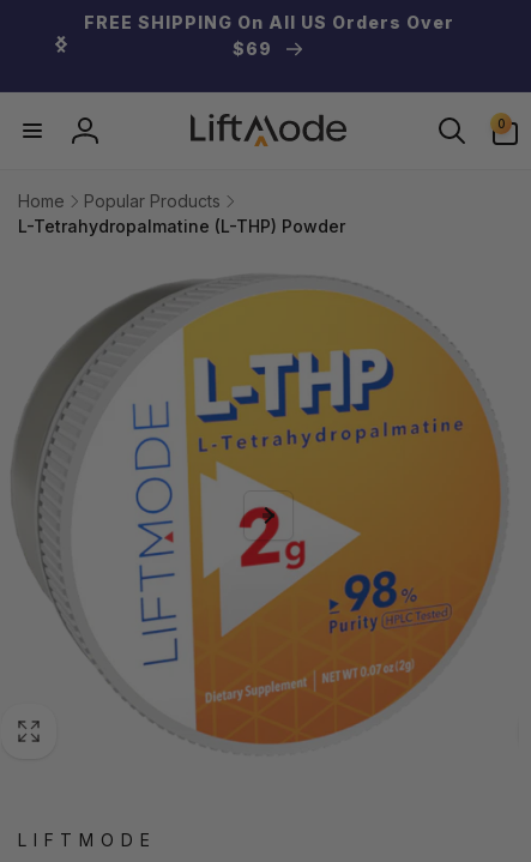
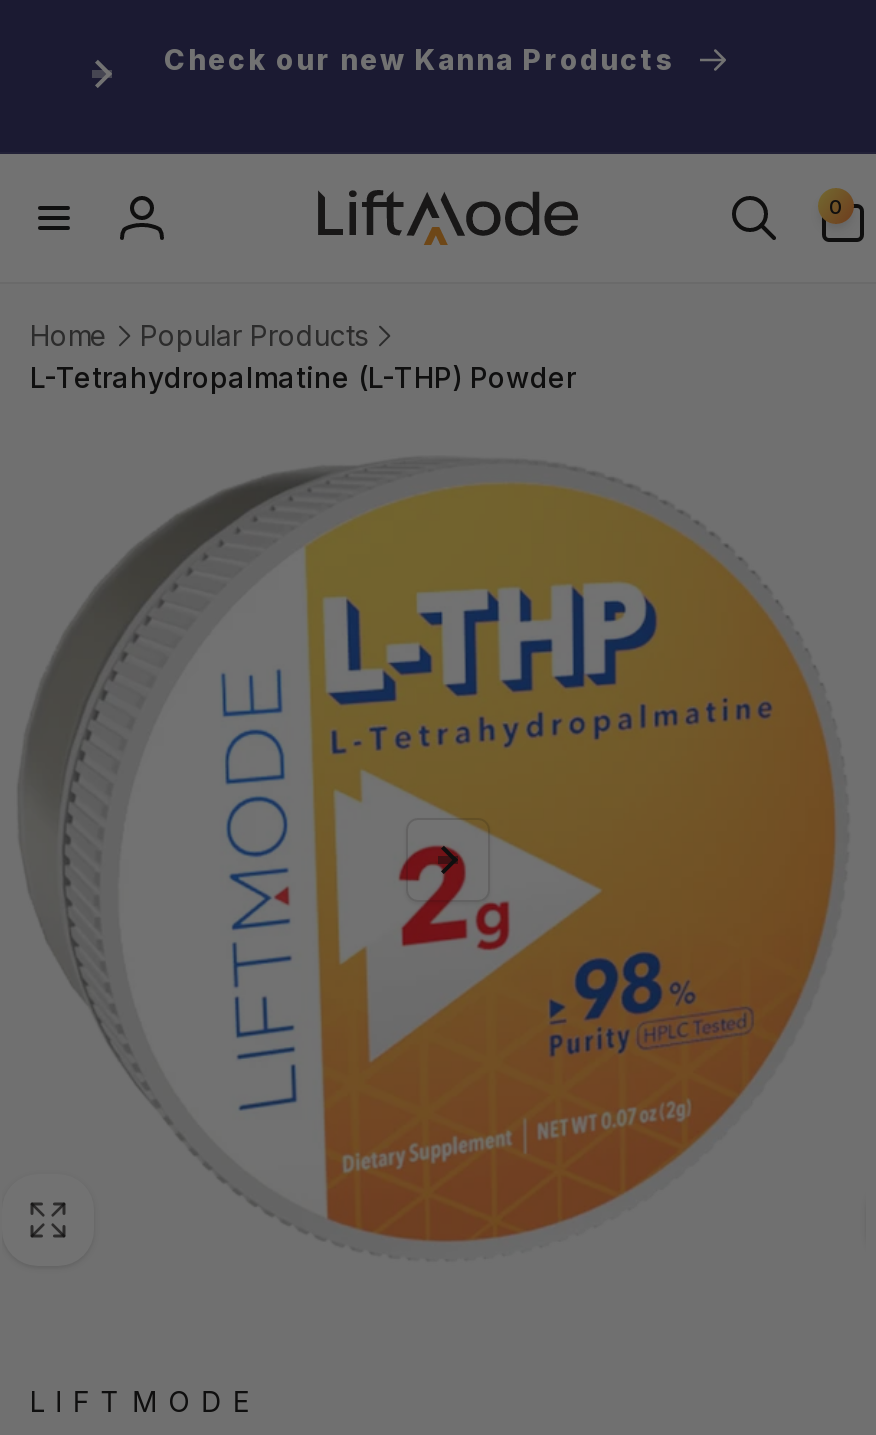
- FREE SHIPPING On All US Orders Over
- $69
+ Check our new Kanna Products
